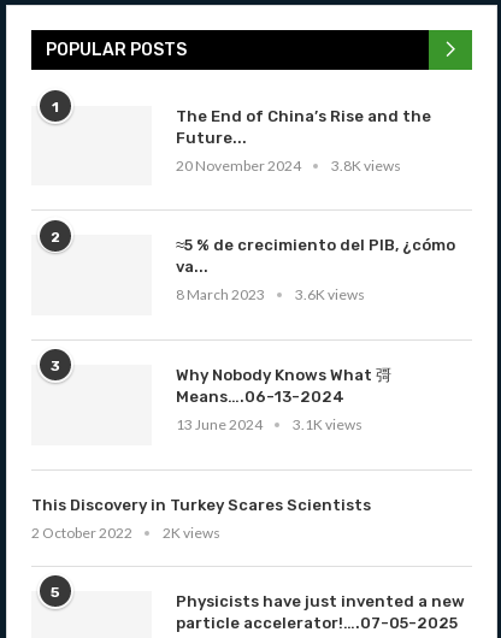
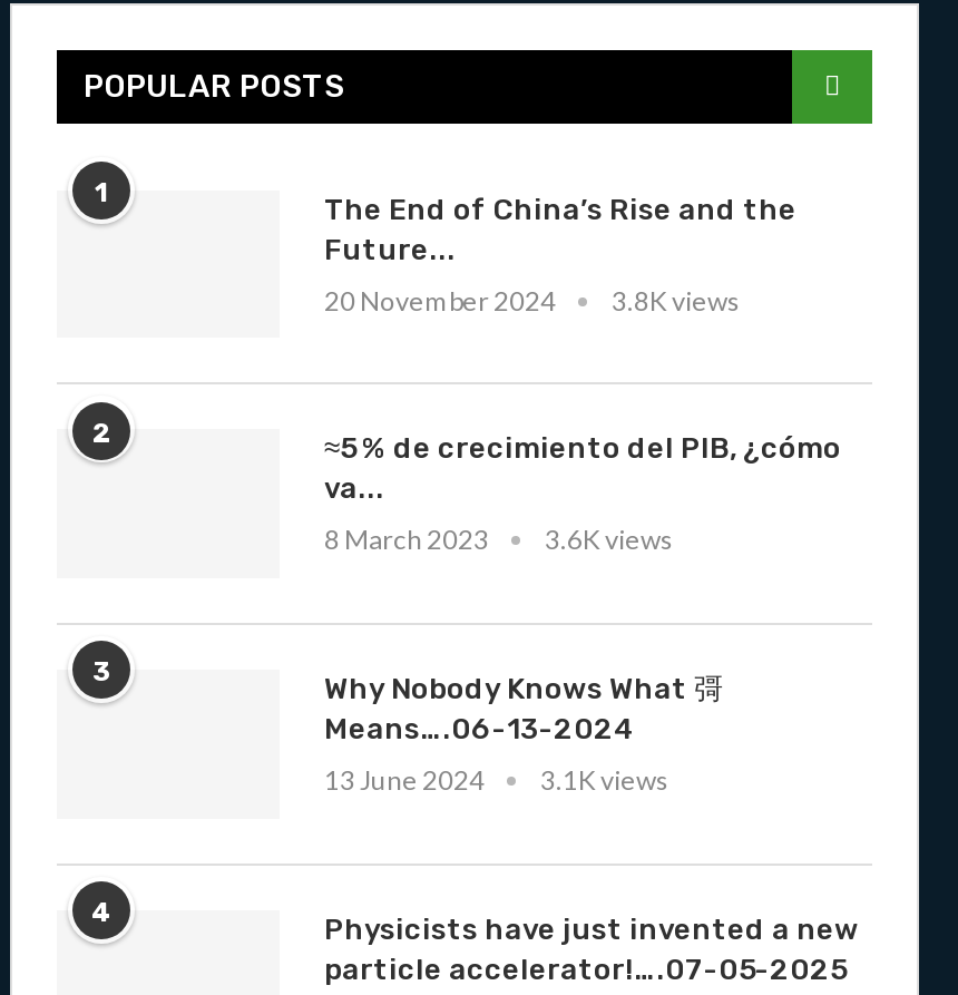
- This Discovery in Turkey Scares Scientists
- 2 October 2022
- 2K views
- 5
+ 4
